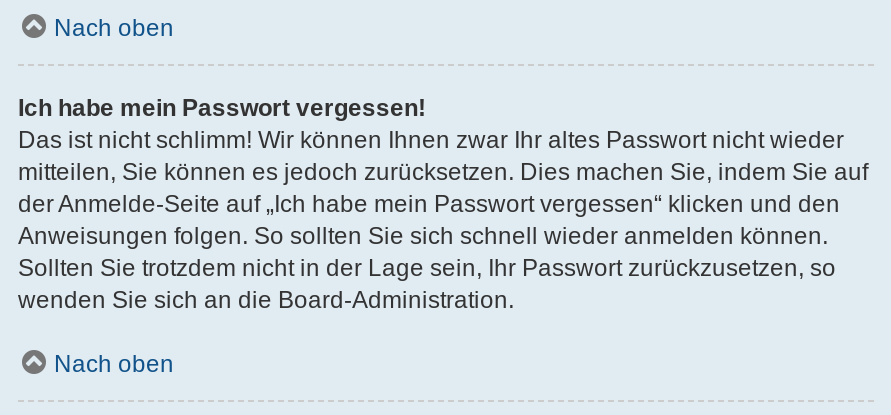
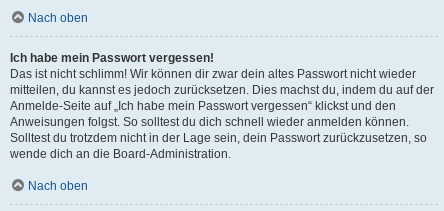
- Das ist nicht schlimm! Wir können Ihnen zwar Ihr altes Passwort nicht wieder
- mitteilen, Sie können es jedoch zurücksetzen. Dies machen Sie, indem Sie auf
- der Anmelde-Seite auf „Ich habe mein Passwort vergessen“ klicken und den
- Anweisungen folgen. So sollten Sie sich schnell wieder anmelden können.
- Sollten Sie trotzdem nicht in der Lage sein, Ihr Passwort zurückzusetzen, so
- wenden Sie sich an die Board-Administration.
+ Das ist nicht schlimm! Wir können dir zwar dein altes Passwort nicht wieder
+ mitteilen, du kannst es jedoch zurücksetzen. Dies machst du, indem du auf der
+ Anmelde-Seite auf „Ich habe mein Passwort vergessen“ klickst und den
+ Anweisungen folgst. So solltest du dich schnell wieder anmelden können.
+ Solltest du trotzdem nicht in der Lage sein, dein Passwort zurückzusetzen, so
+ wende dich an die Board-Administration.
